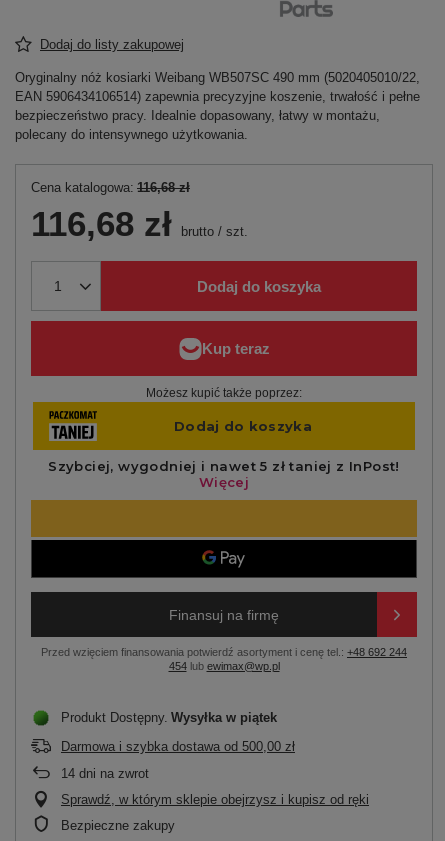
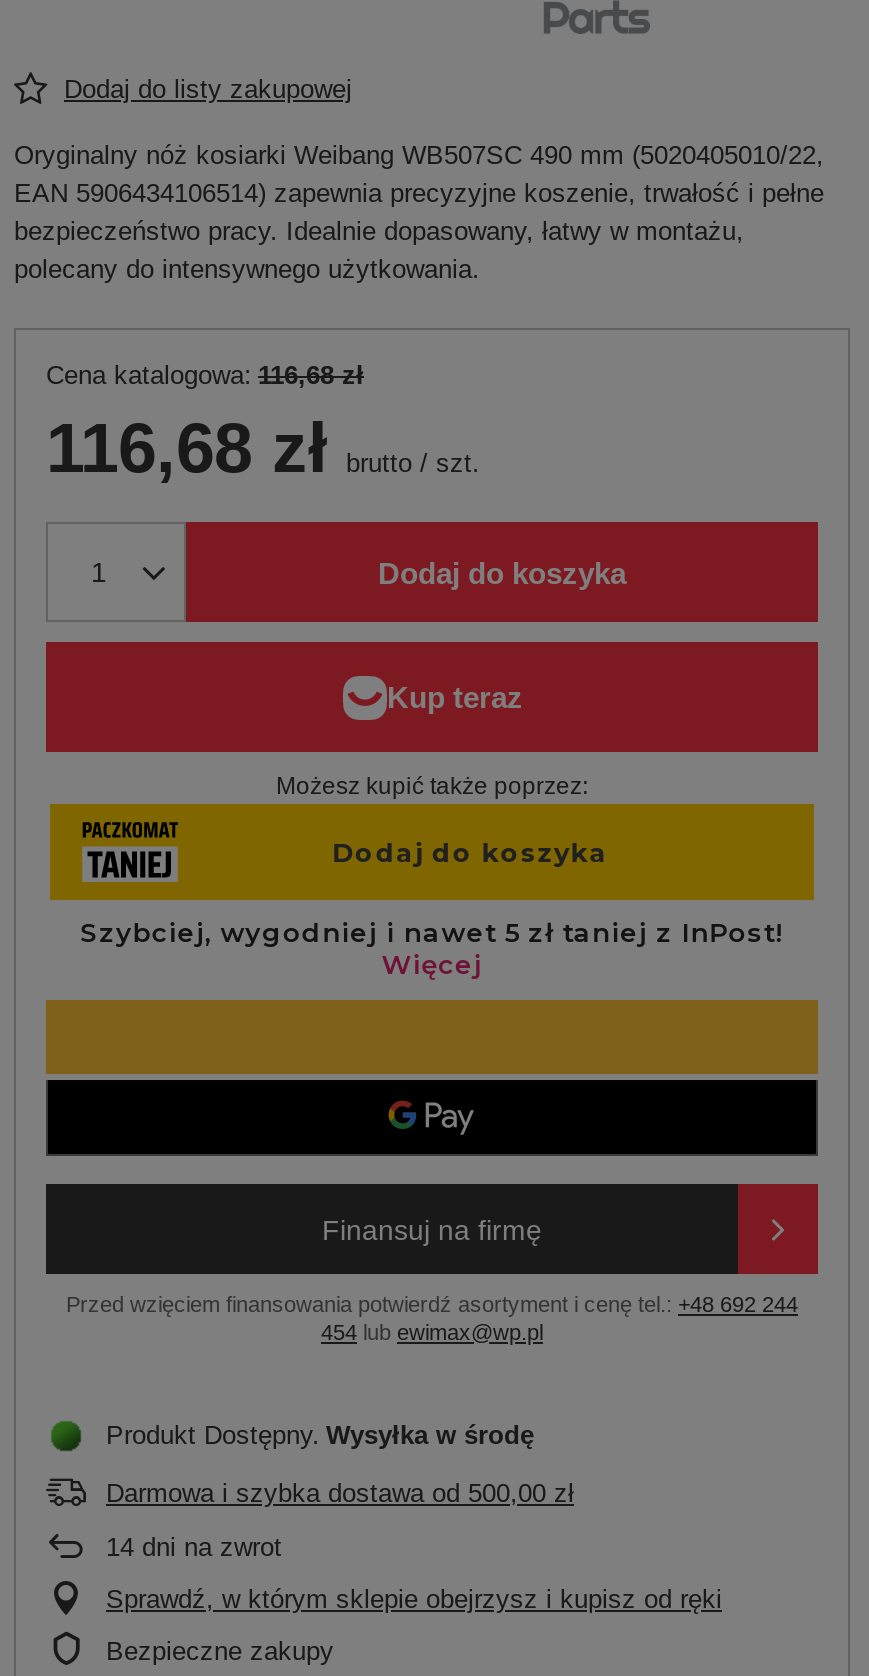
- Produkt Dostępny Wysyłka w piątek
+ Produkt Dostępny Wysyłka w środę
